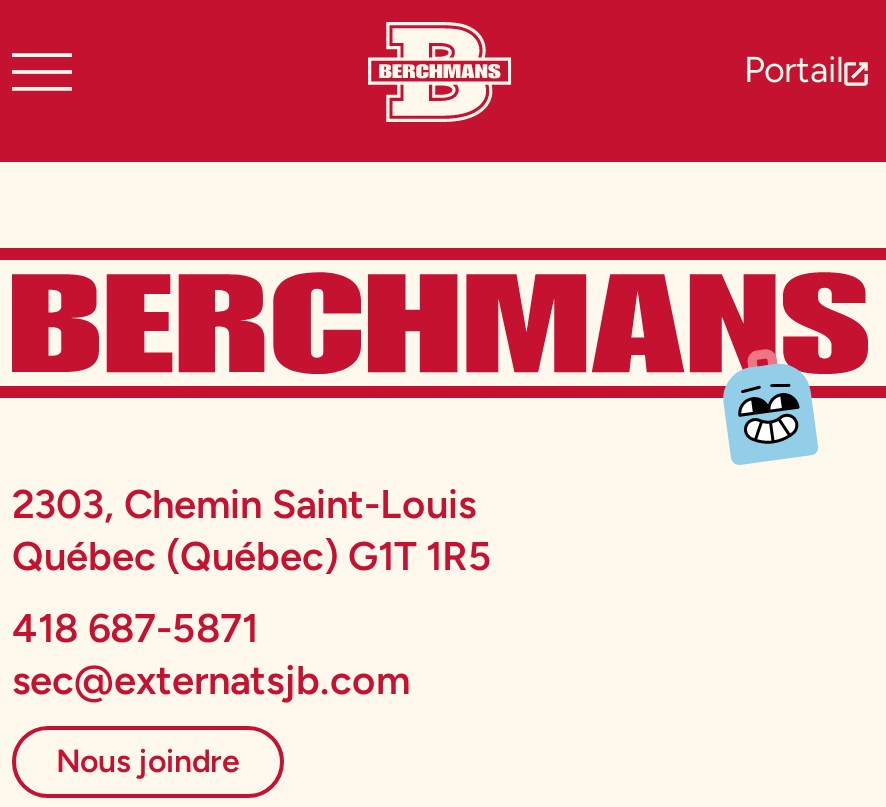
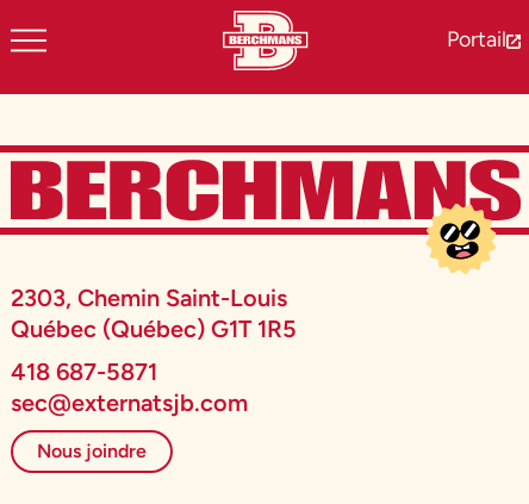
- [image]
+ [image]
